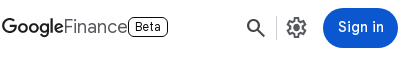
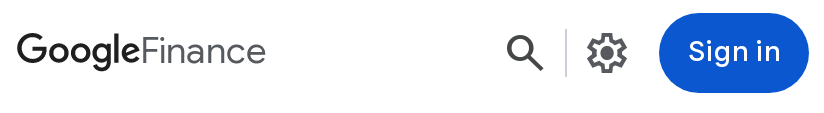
- Finance Beta
+ Finance
